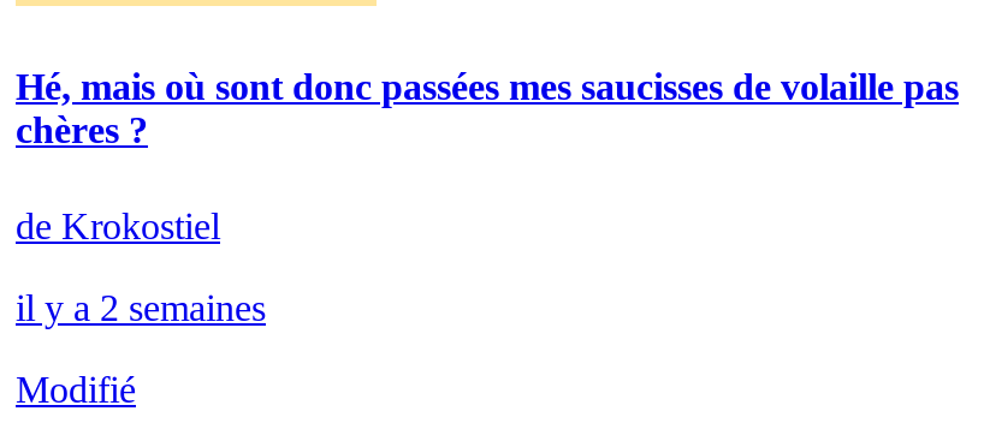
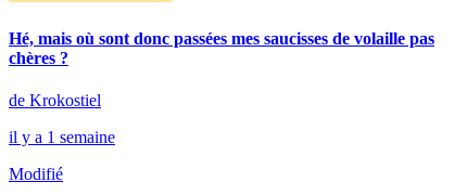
- il y a 2 semaines
+ il y a 1 semaine
